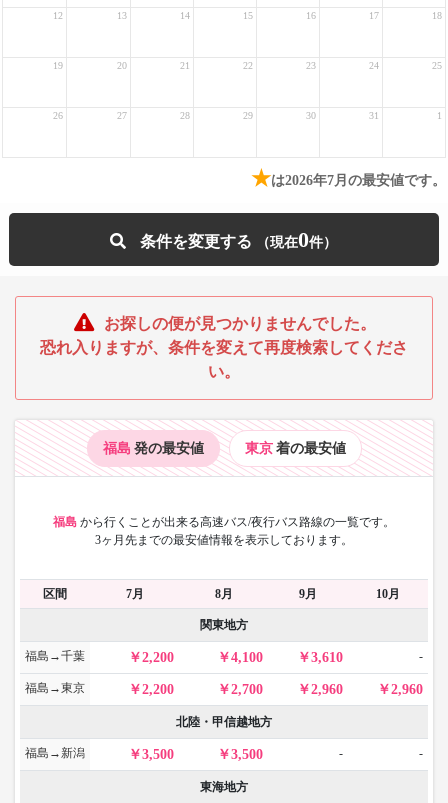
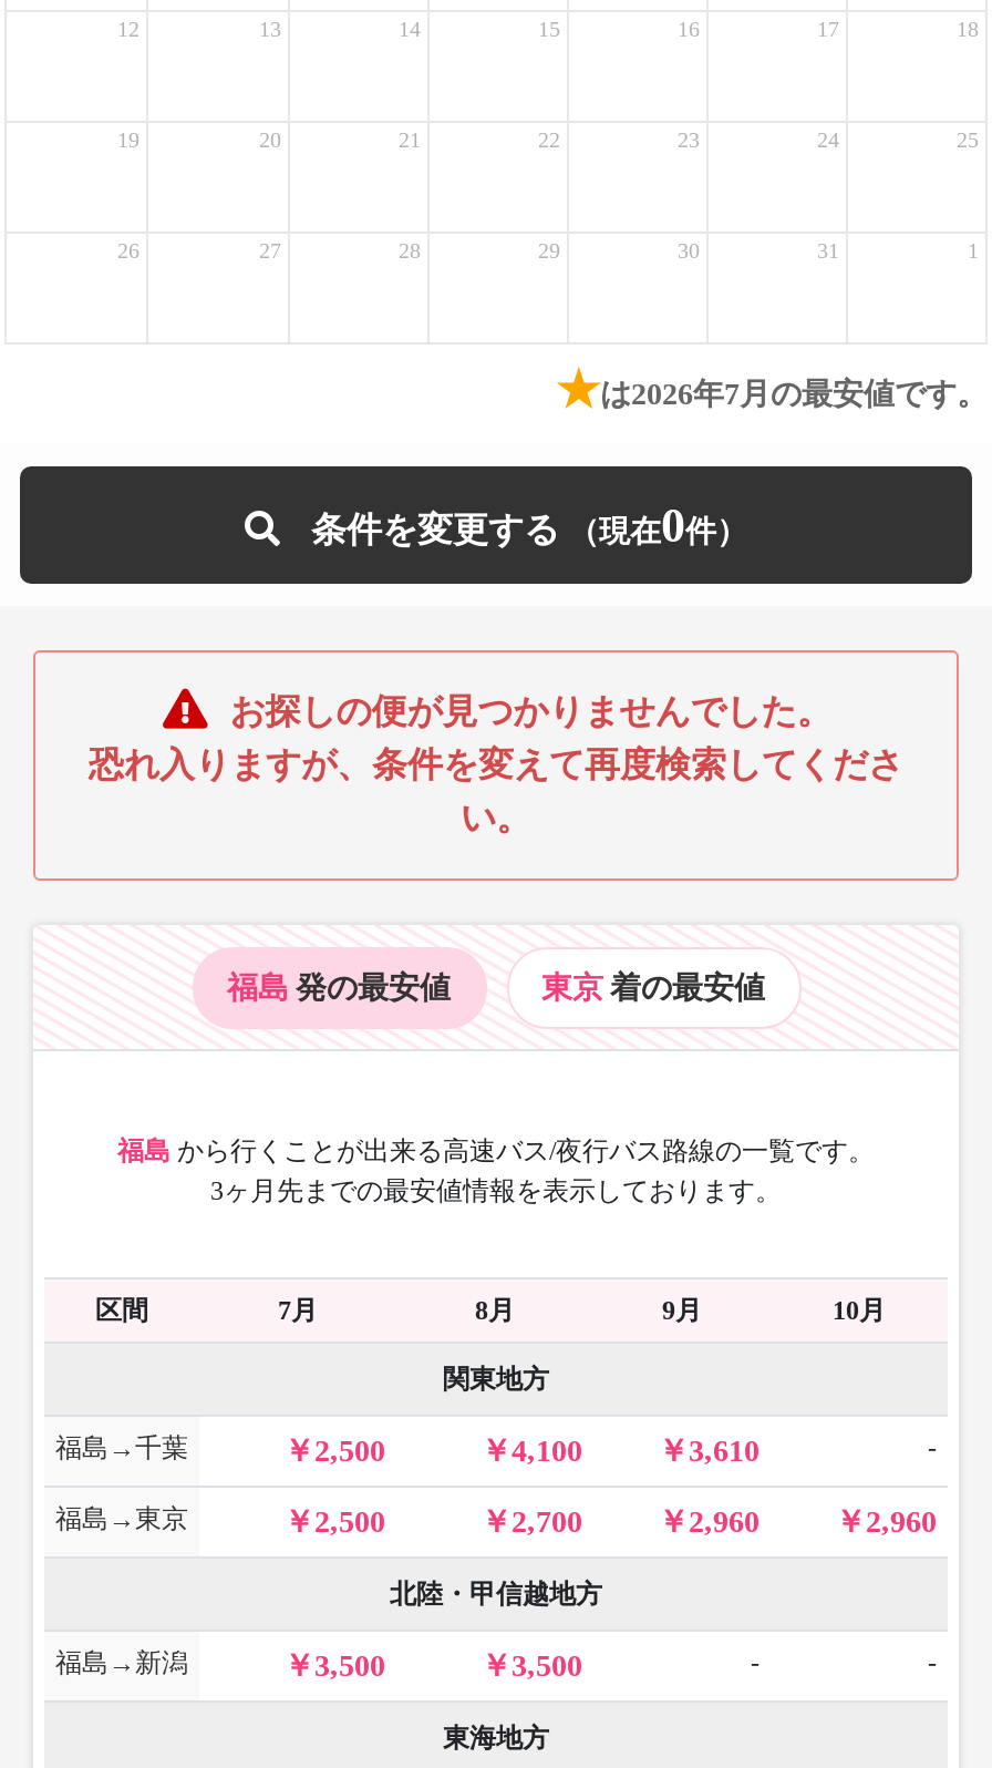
- 2,200
+ 2,500

- 2,200
+ 2,500
